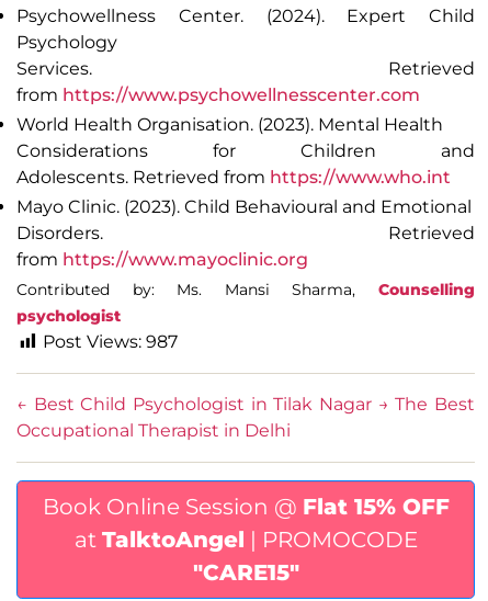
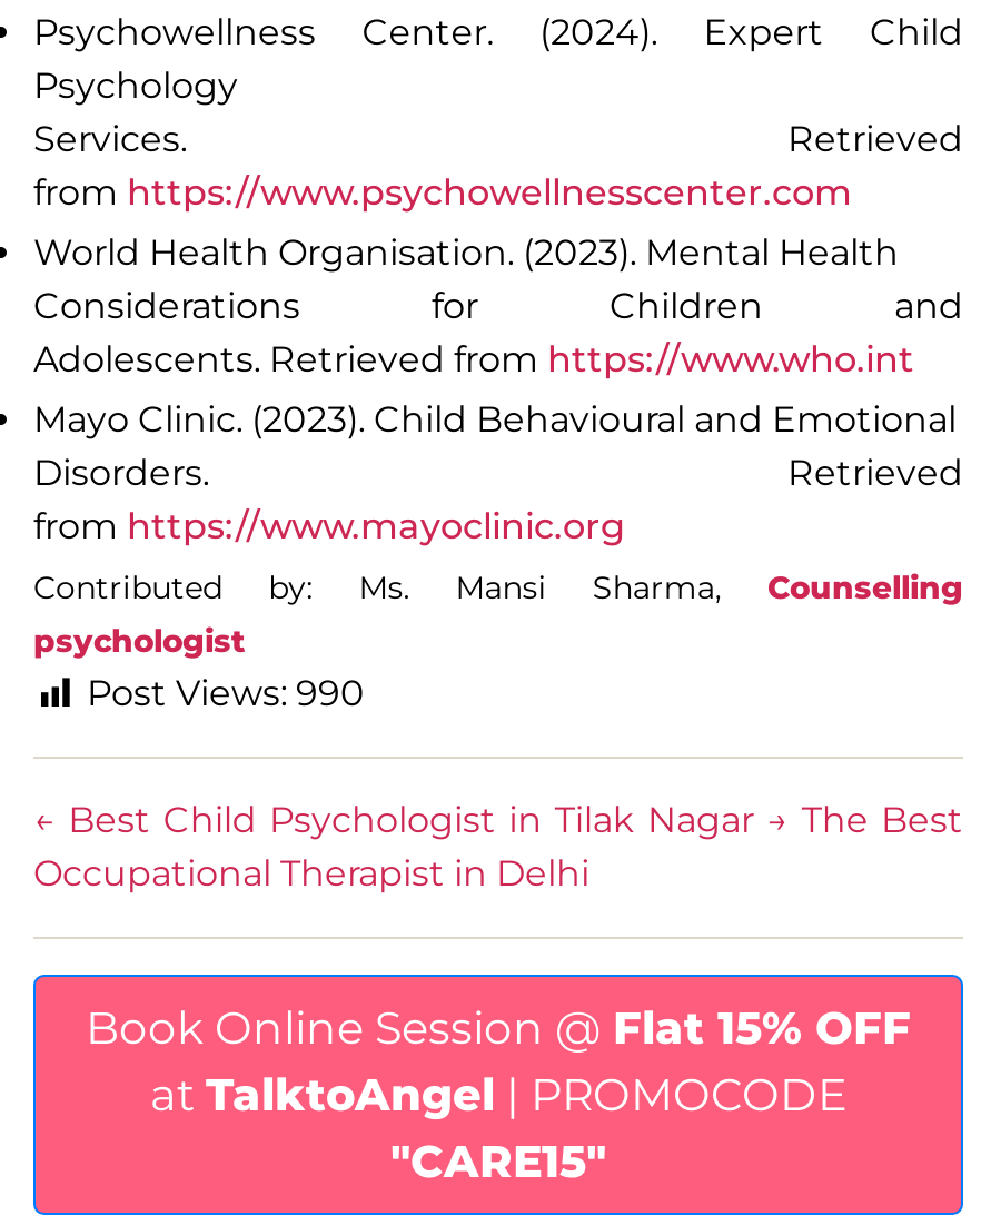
- Post Views: 987
+ Post Views: 990
